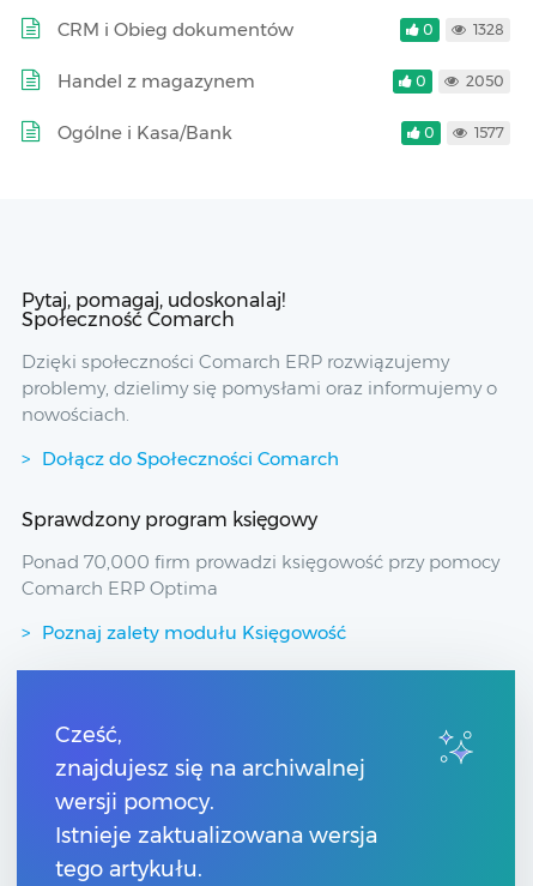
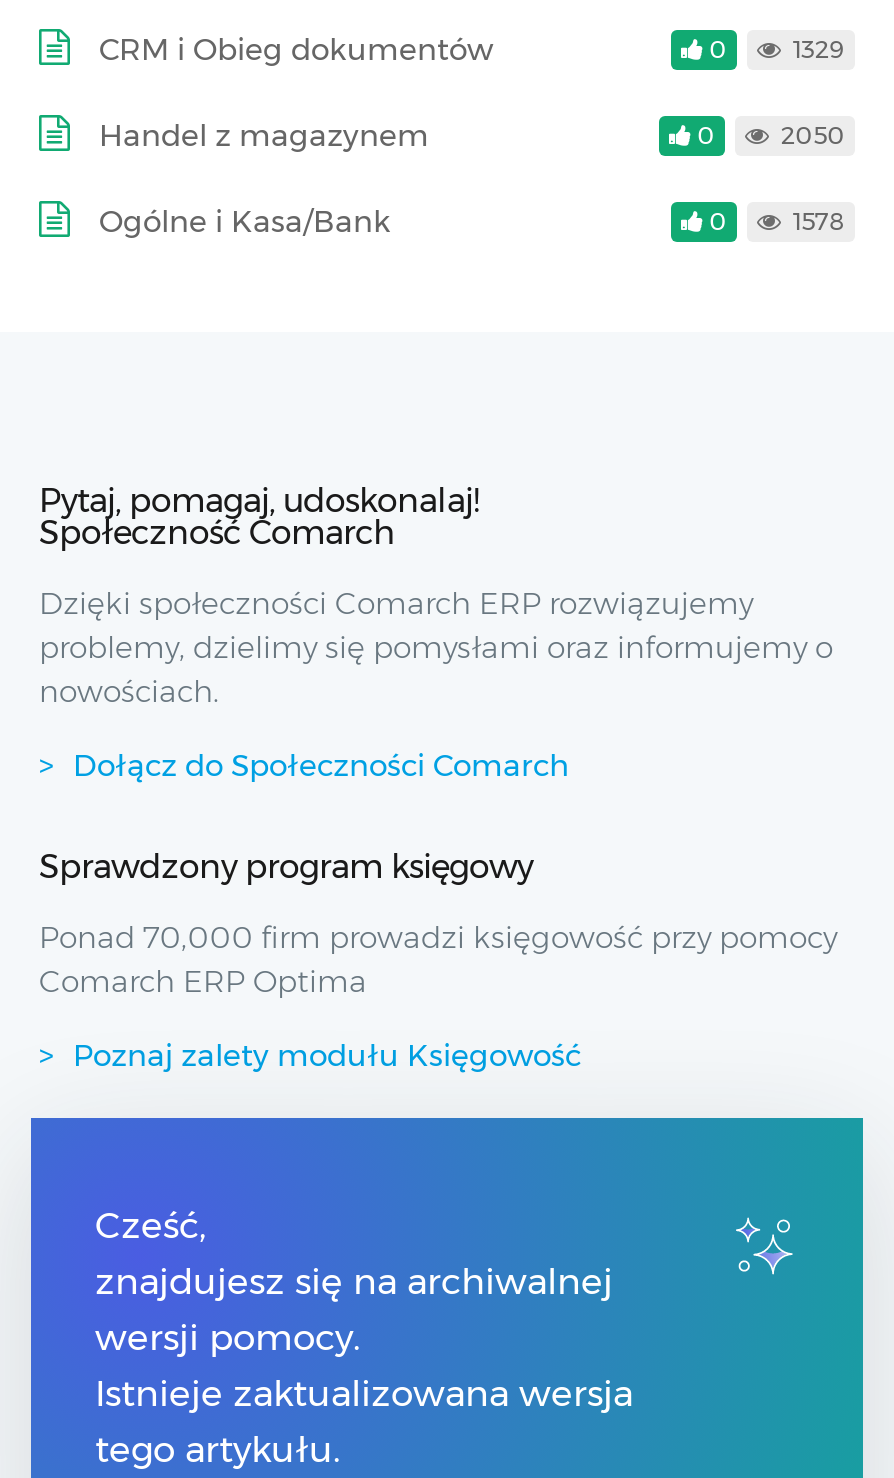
- 1328
+ 1329

- 1577
+ 1578
